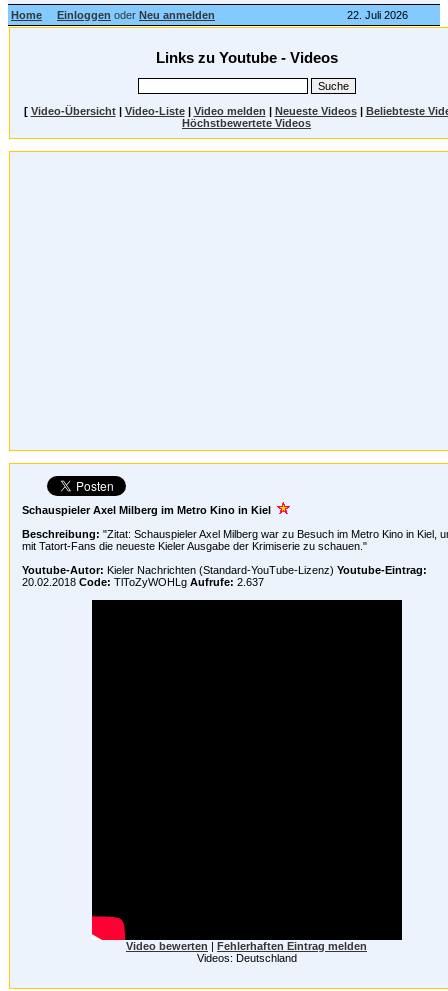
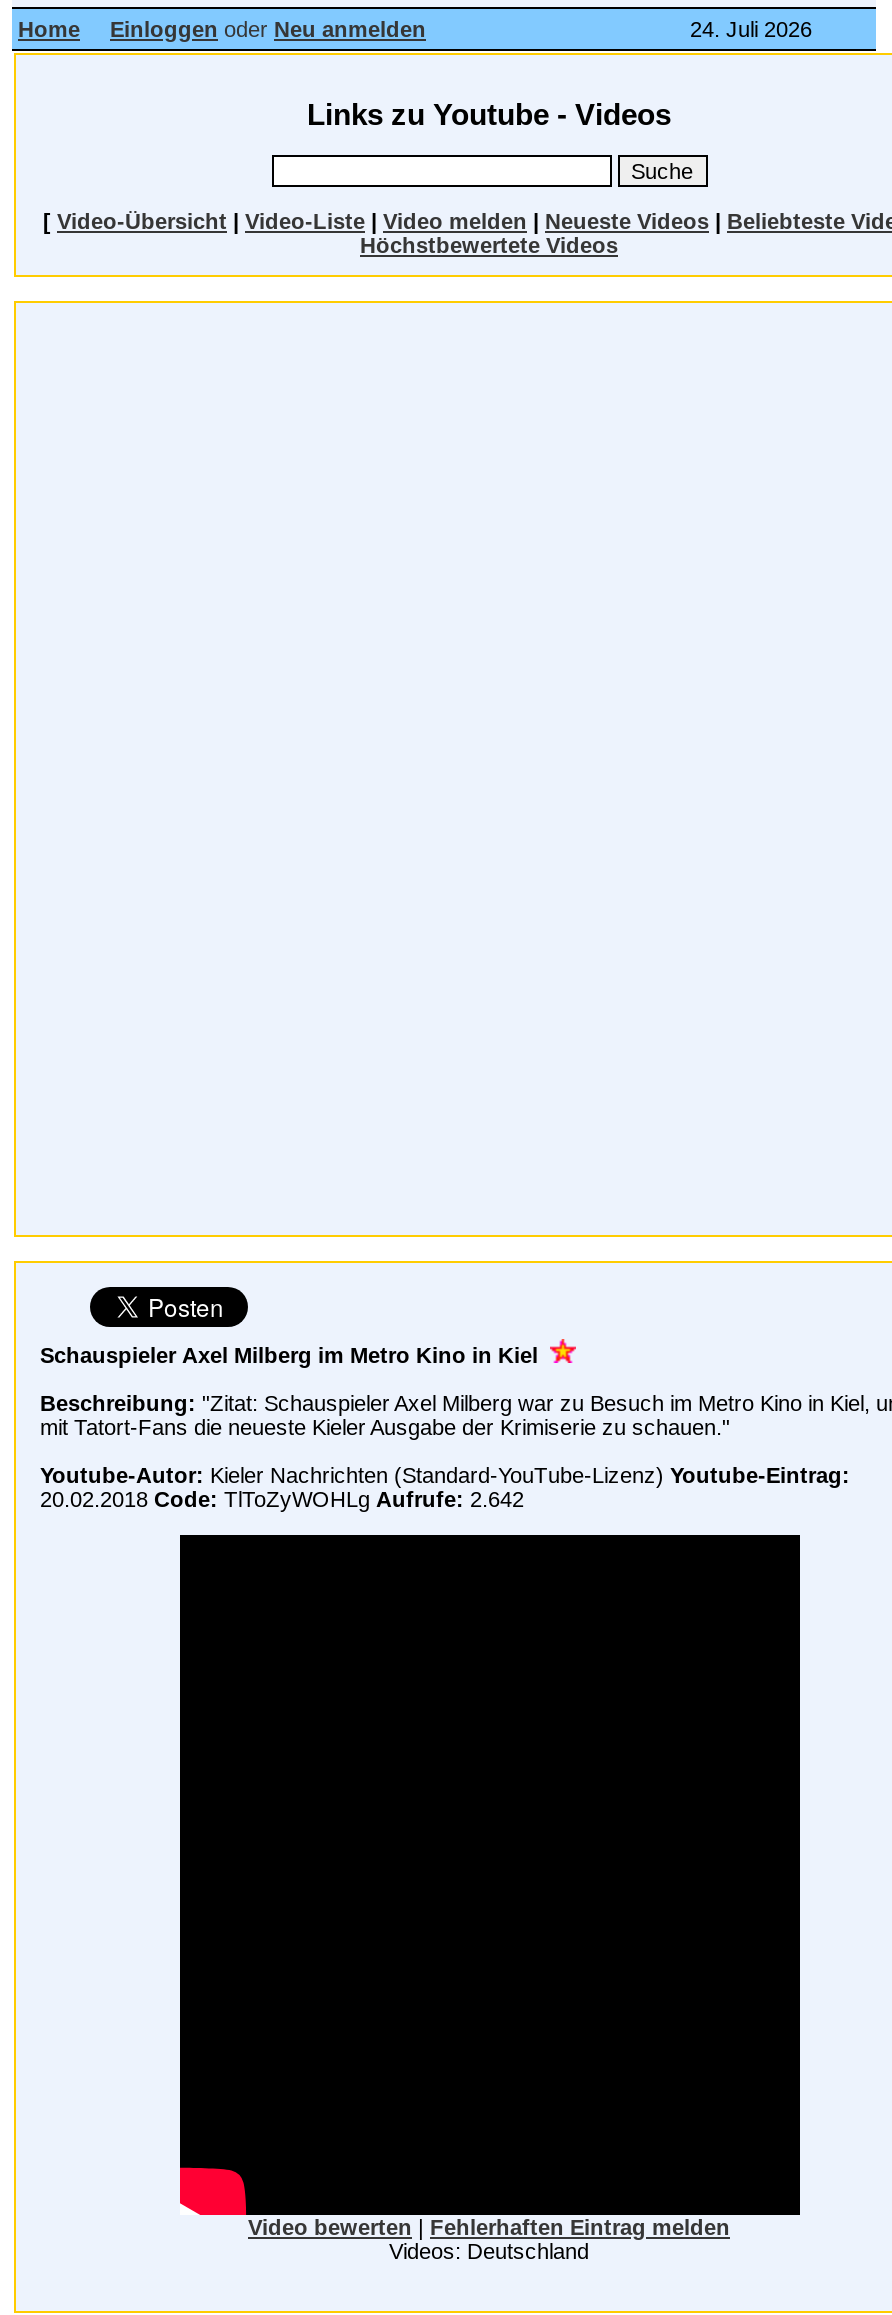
- 22. Juli 2026
+ 24. Juli 2026

- 20.02.2018 Code: TlToZyWOHLg Aufrufe: 2.637
+ 20.02.2018 Code: TlToZyWOHLg Aufrufe: 2.642
